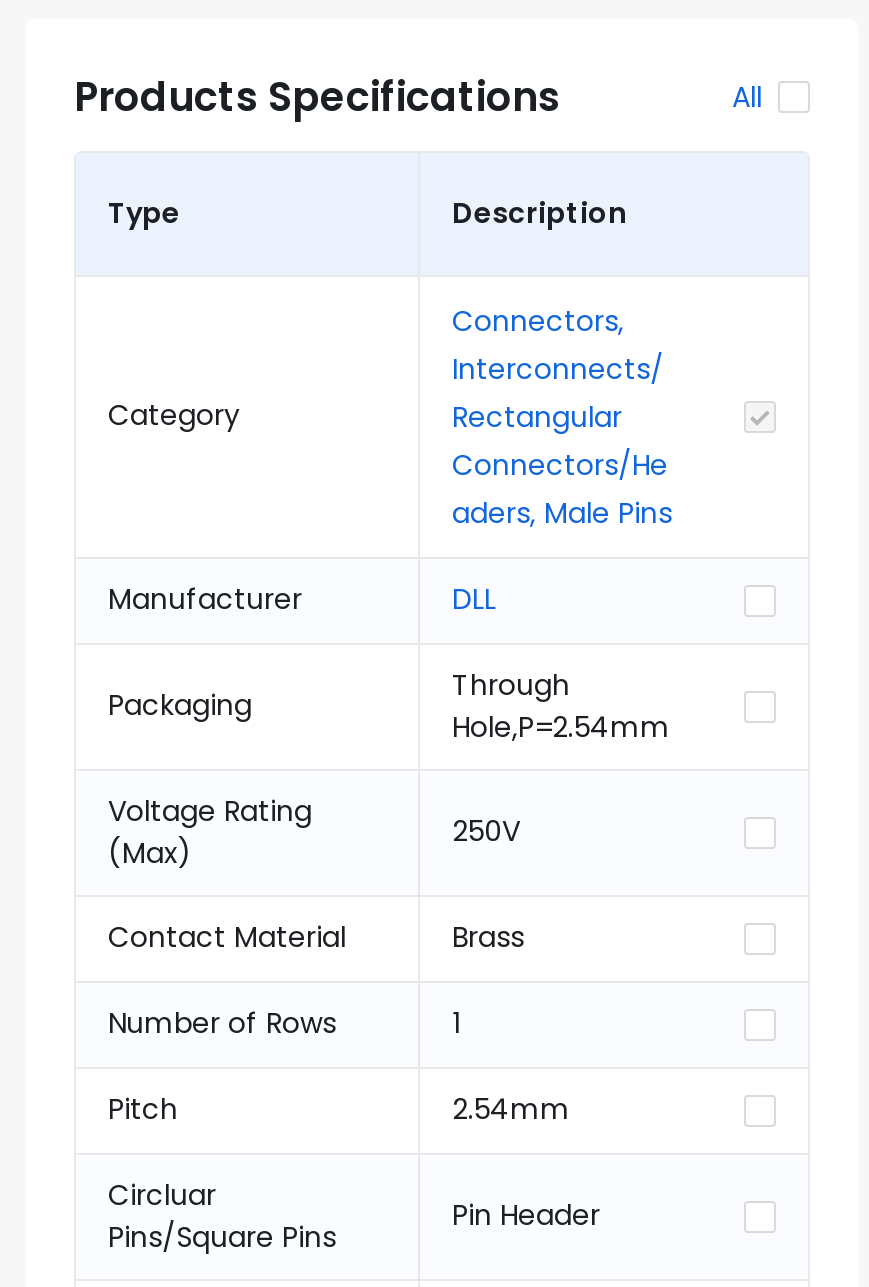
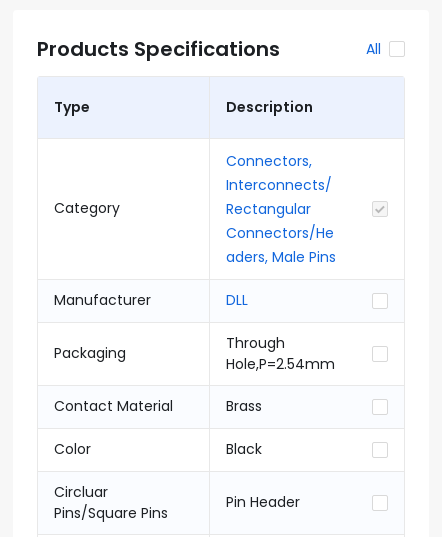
- Voltage Rating
- (Max)

- 250V

- Number of Rows
- 1
- Pitch
- 2.54mm
+ Color
+ Black
